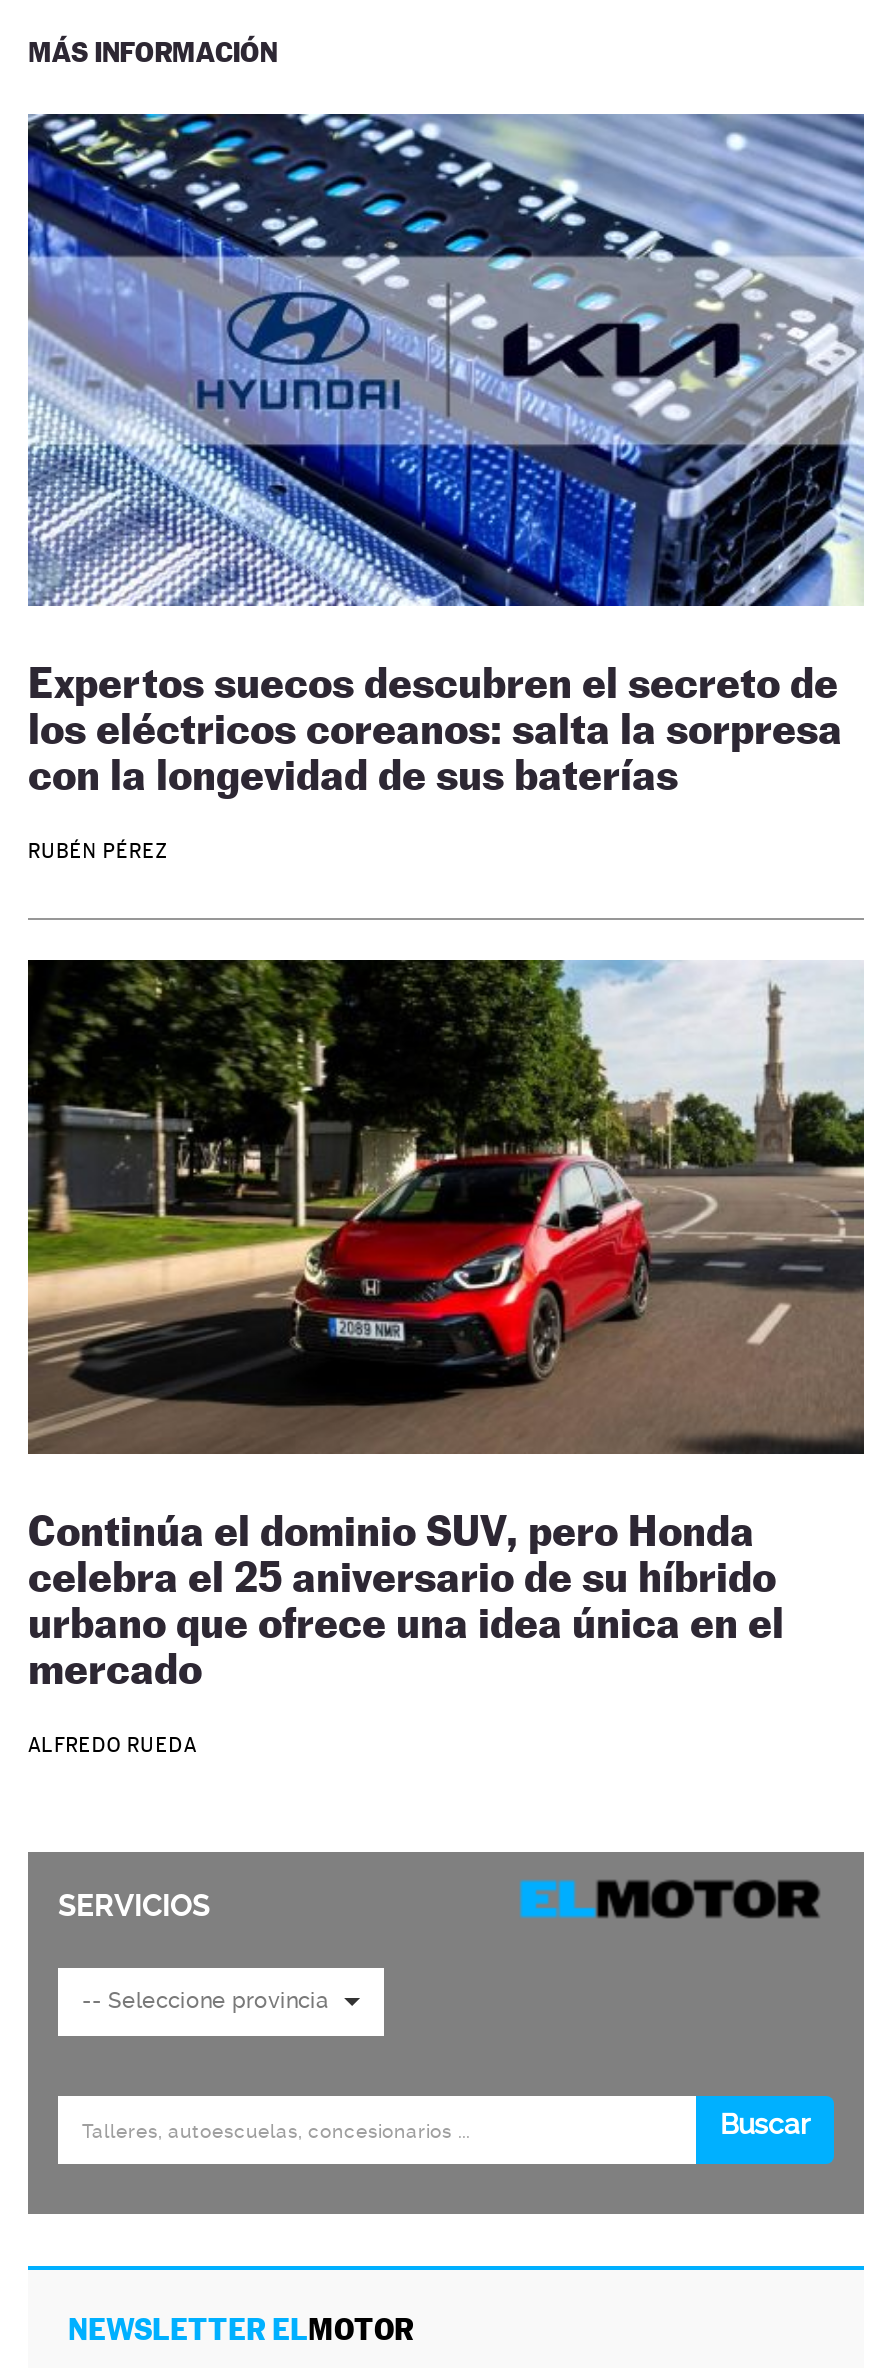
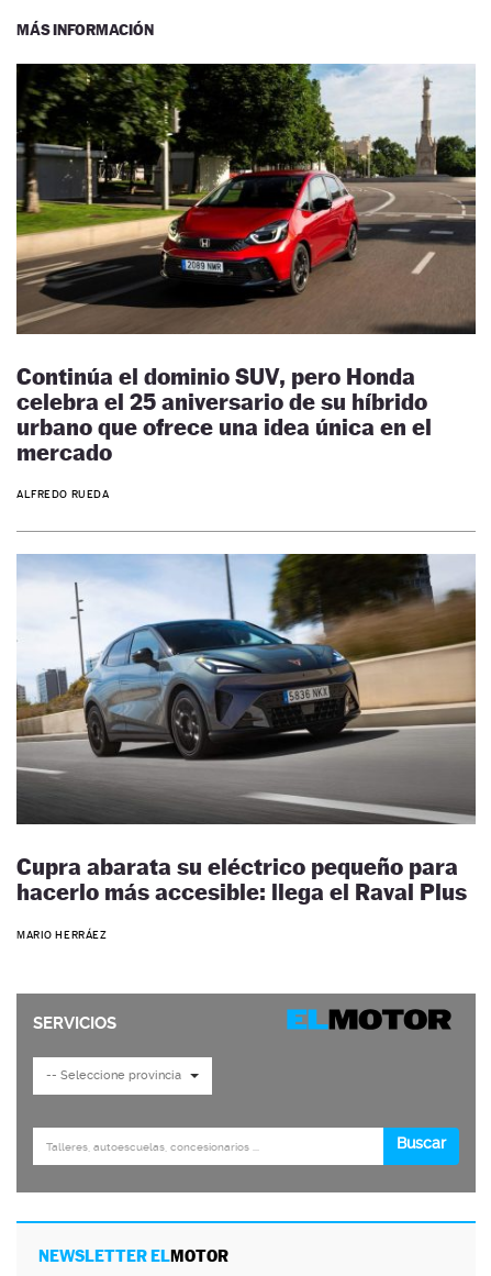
- [image]
- Expertos suecos descubren el secreto de
- los eléctricos coreanos: salta la sorpresa
- con la longevidad de sus baterías
- RUBÉN PÉREZ

moved up: [image] | Continúa el dominio SUV, pero Honda | celebra el 25 aniversario de su híbrido | urbano que ofrece una idea única en el | mercado | ALFREDO RUEDA

+ [image]
+ Cupra abarata su eléctrico pequeño para
+ hacerlo más accesible: llega el Raval Plus
+ MARIO HERRÁEZ
